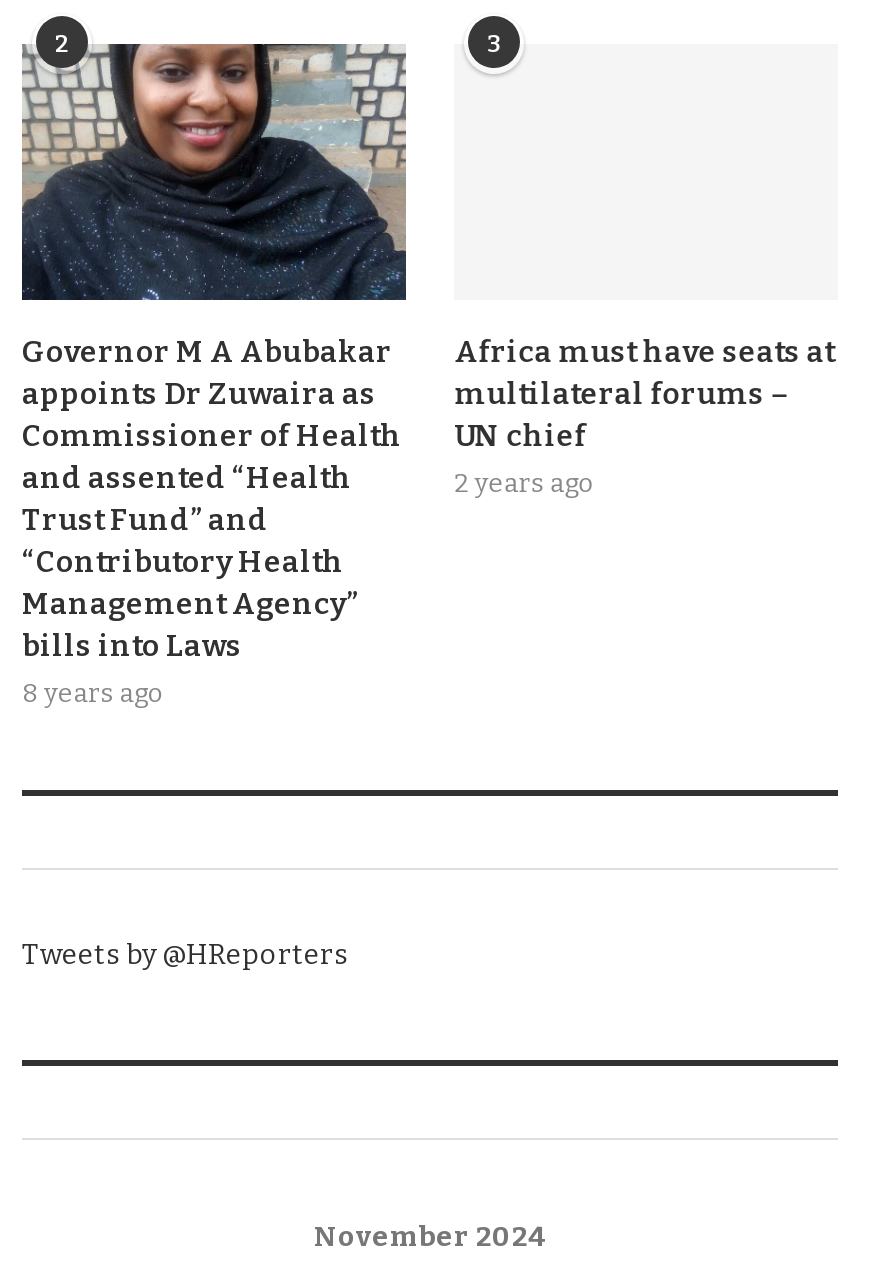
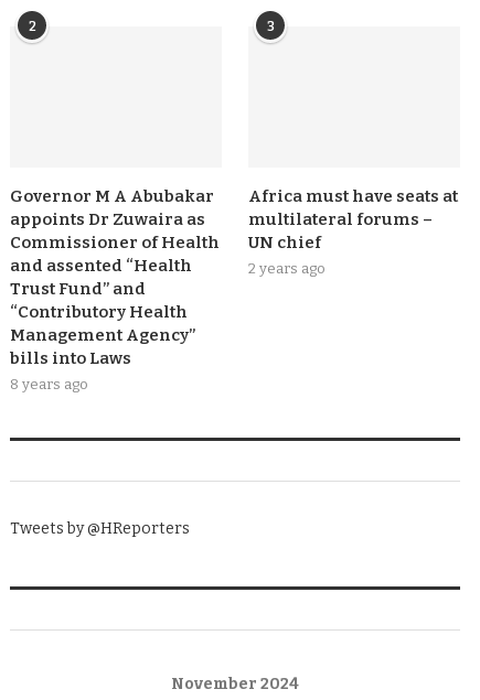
- [image]
